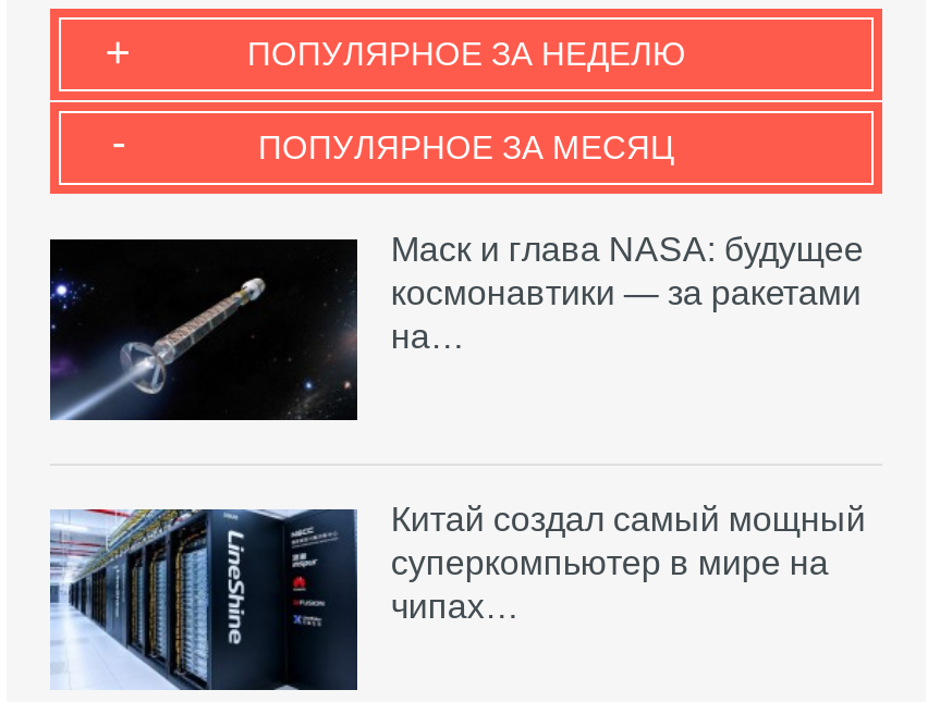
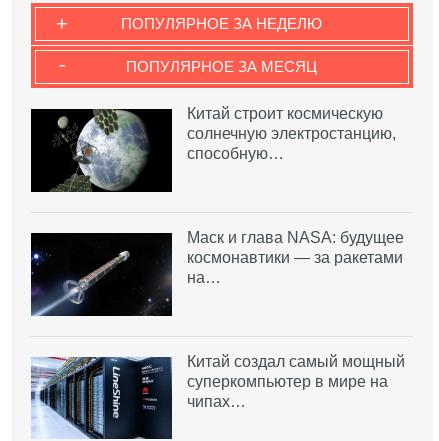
+ [image]
+ Китай строит космическую
+ солнечную электростанцию,
+ способную…
